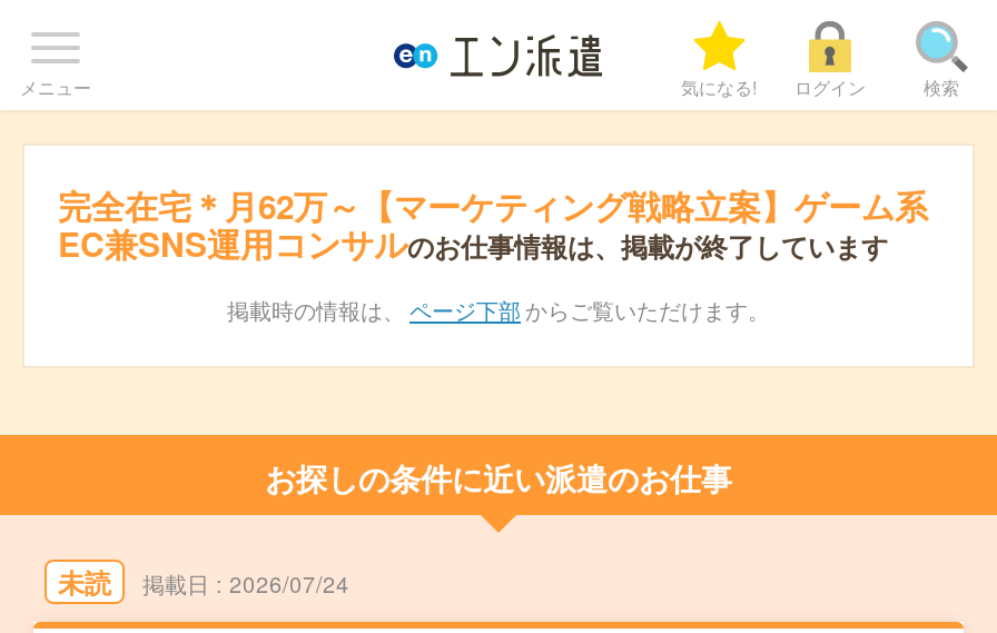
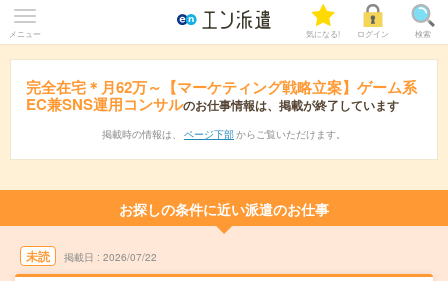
- 2026/07/24
+ 2026/07/22
